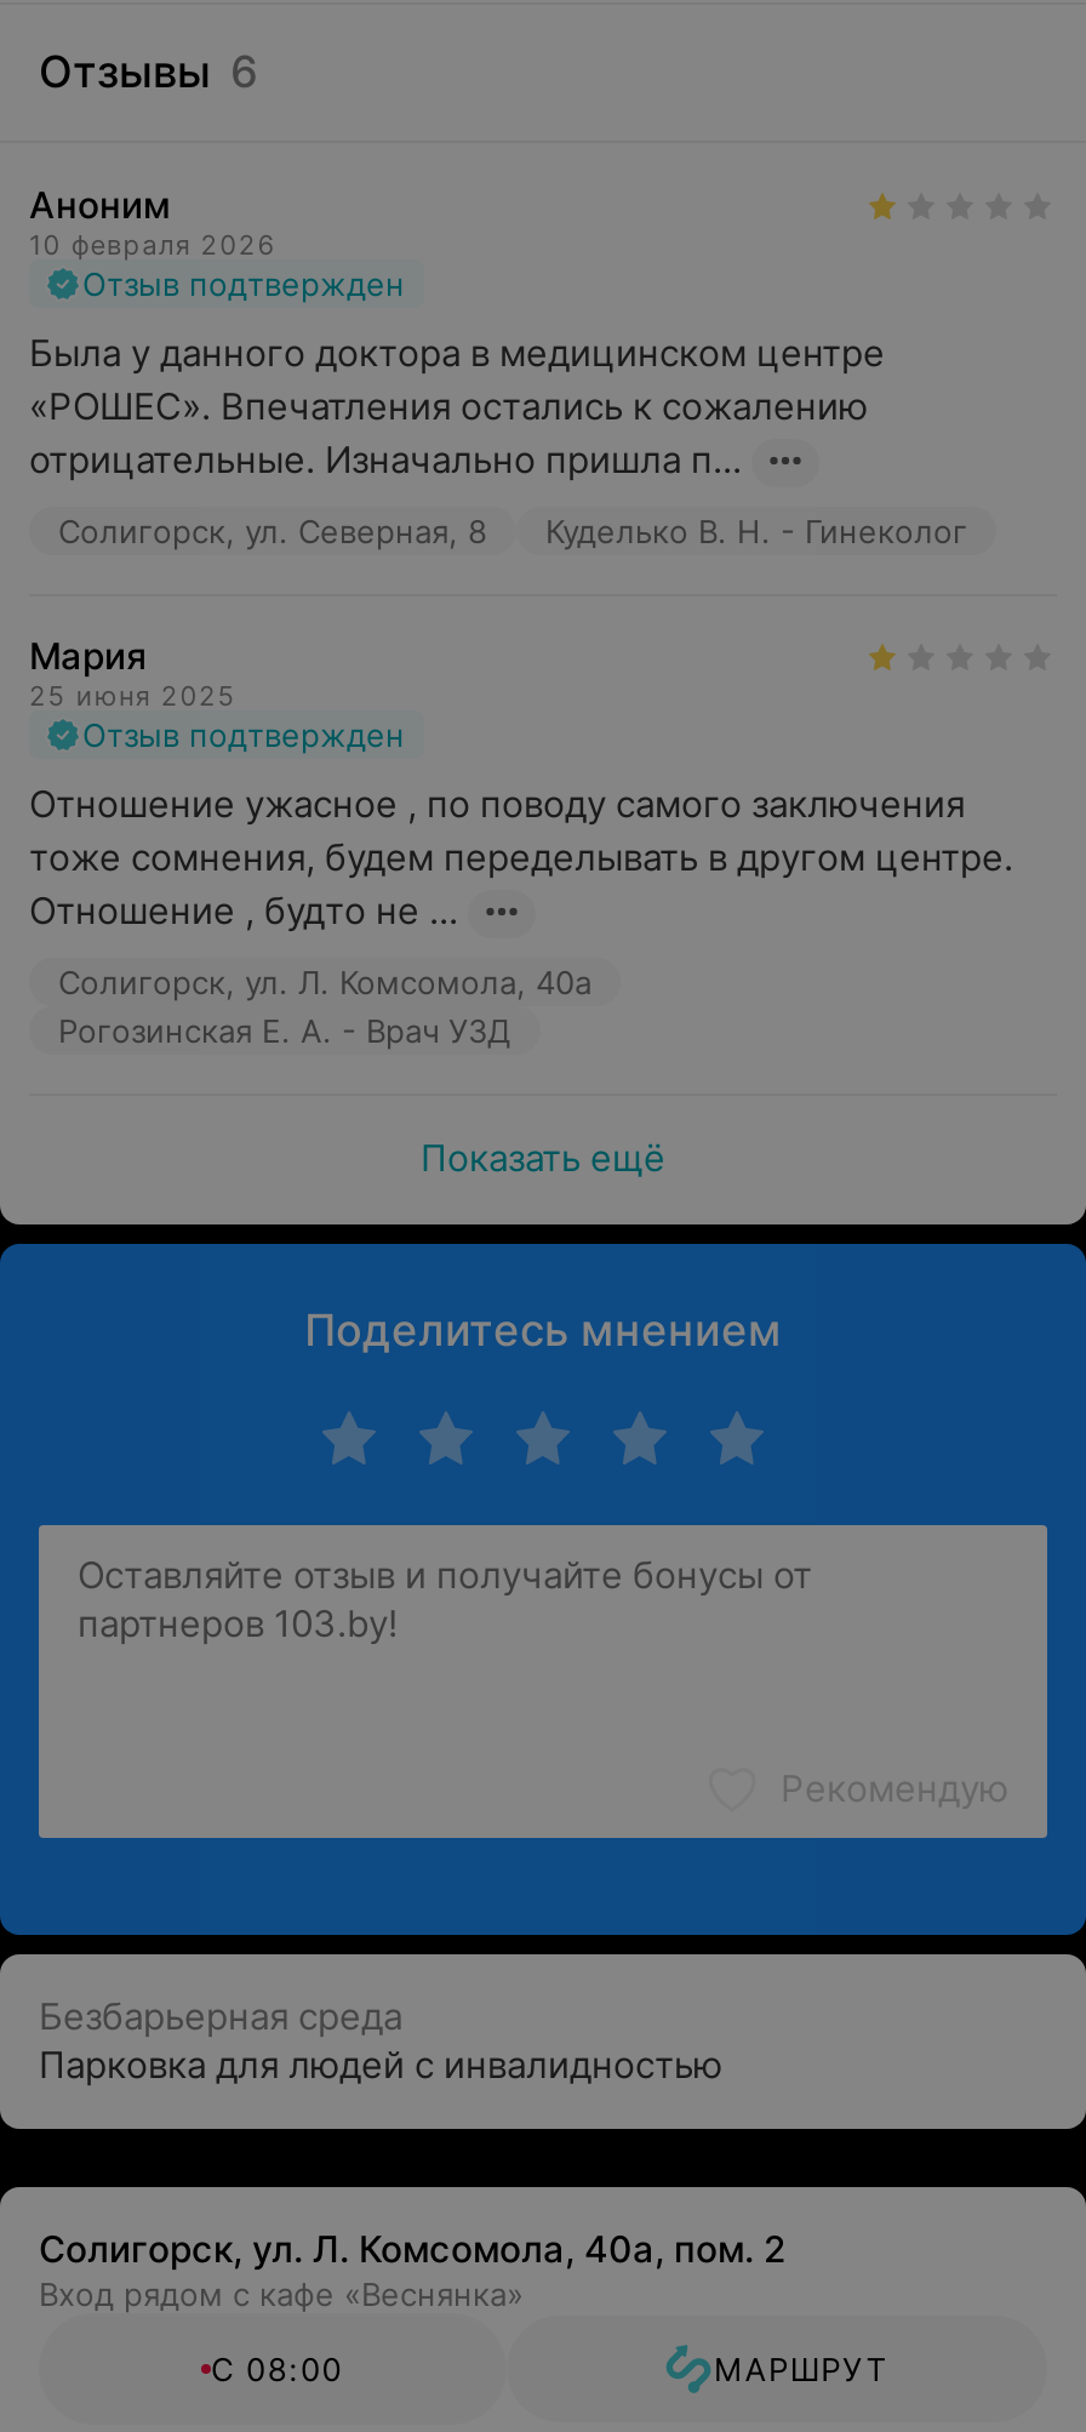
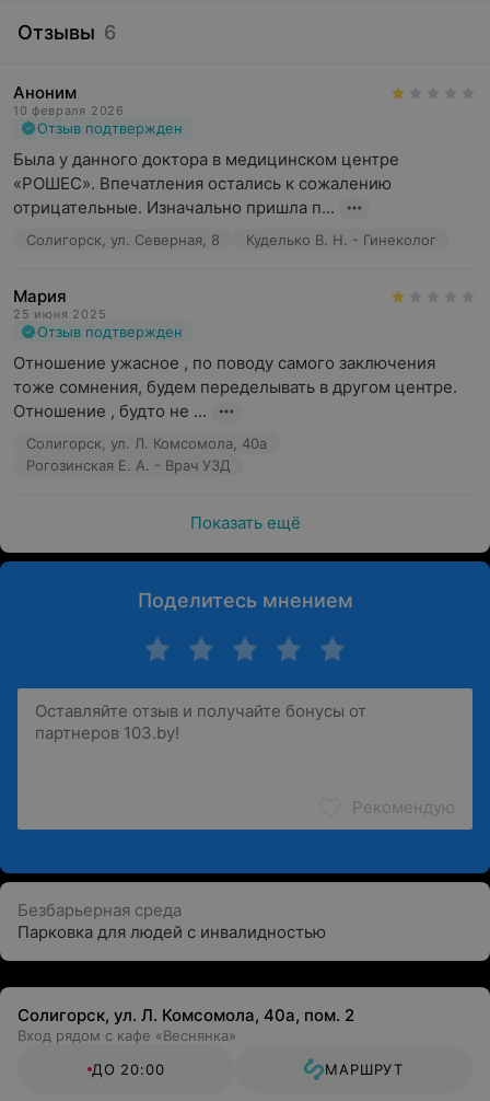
- С 08:00
+ ДО 20:00
